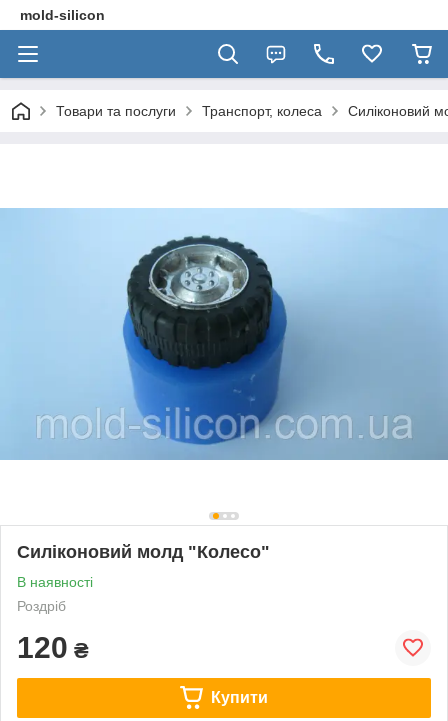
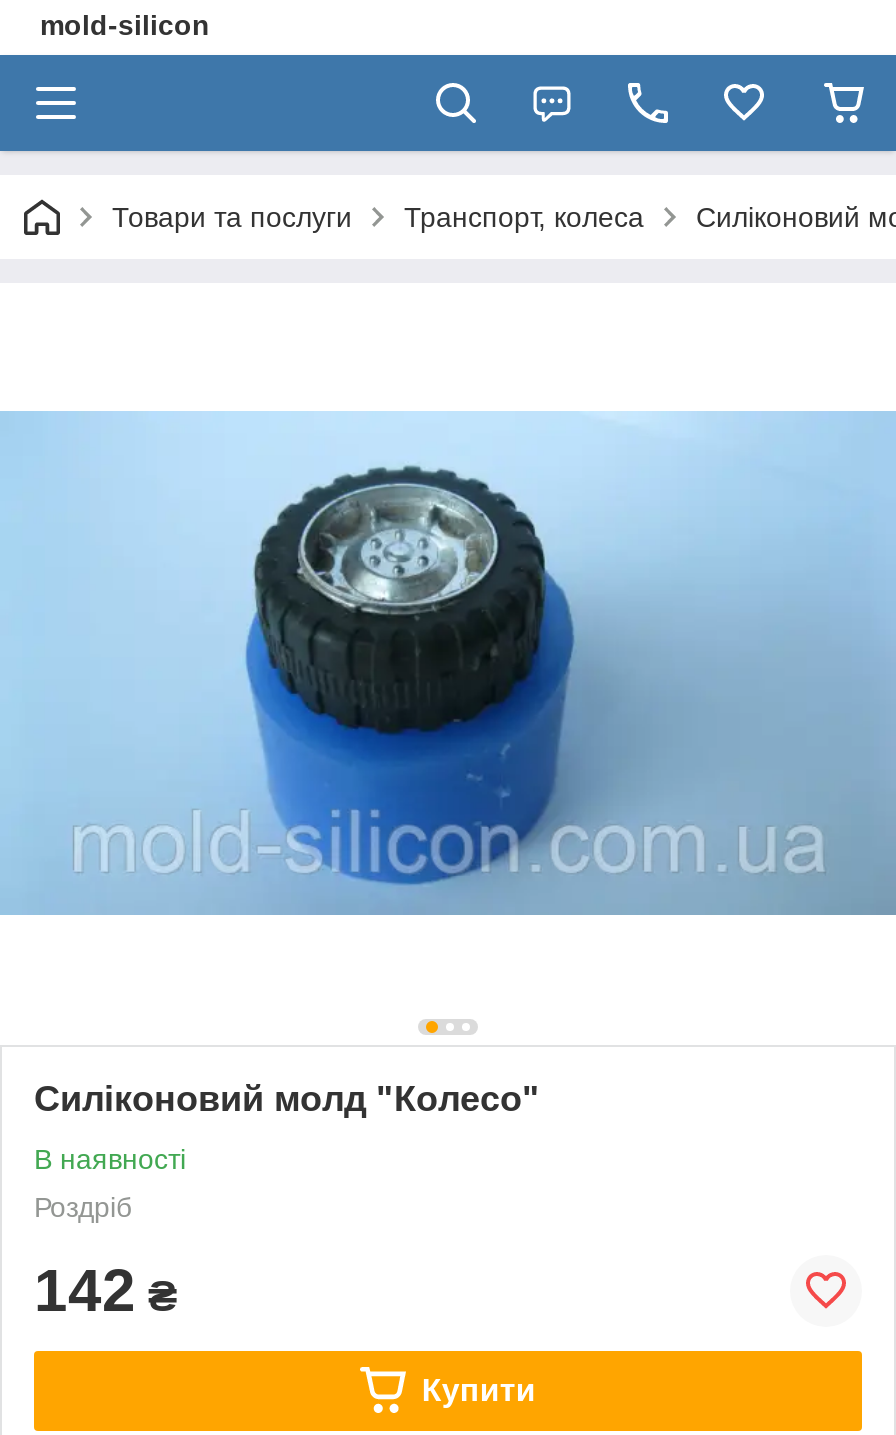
- 120 ₴
+ 142 ₴
